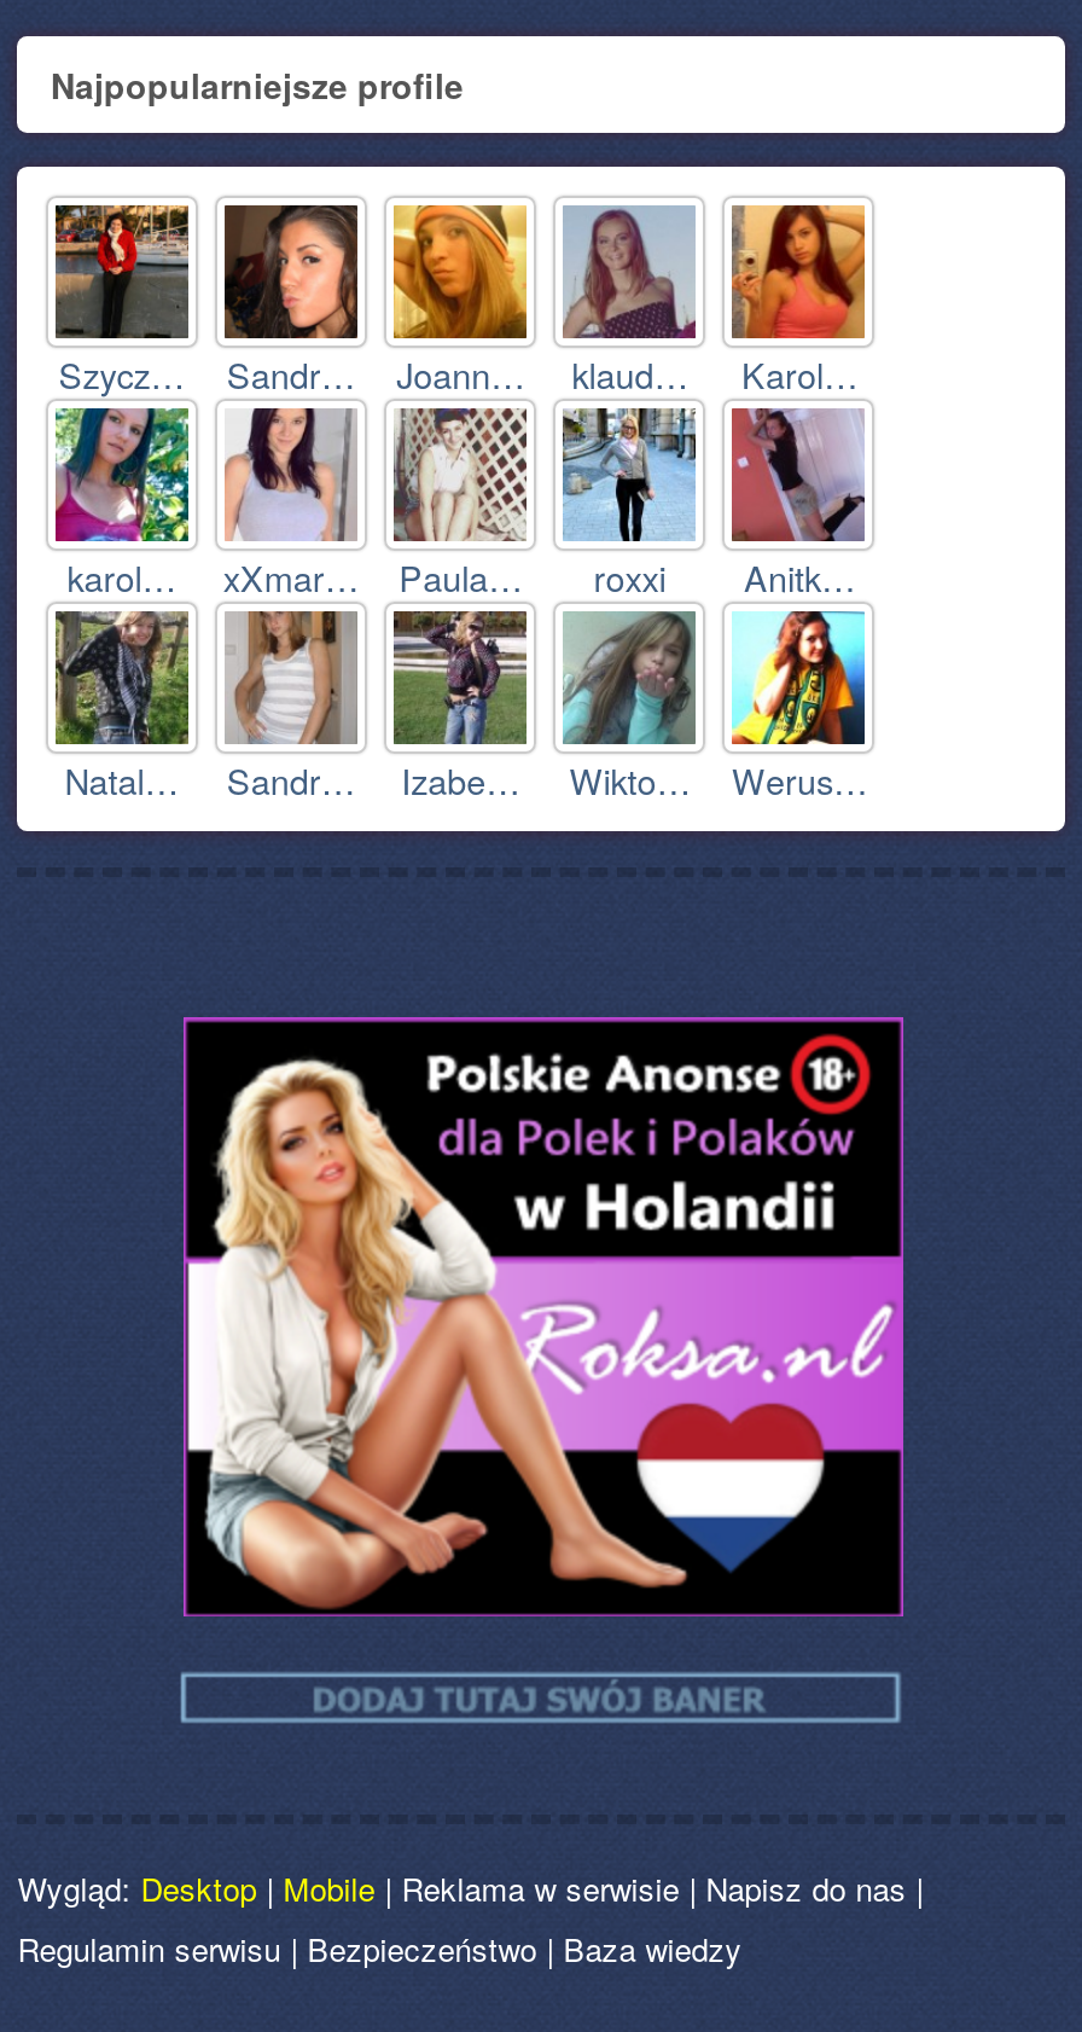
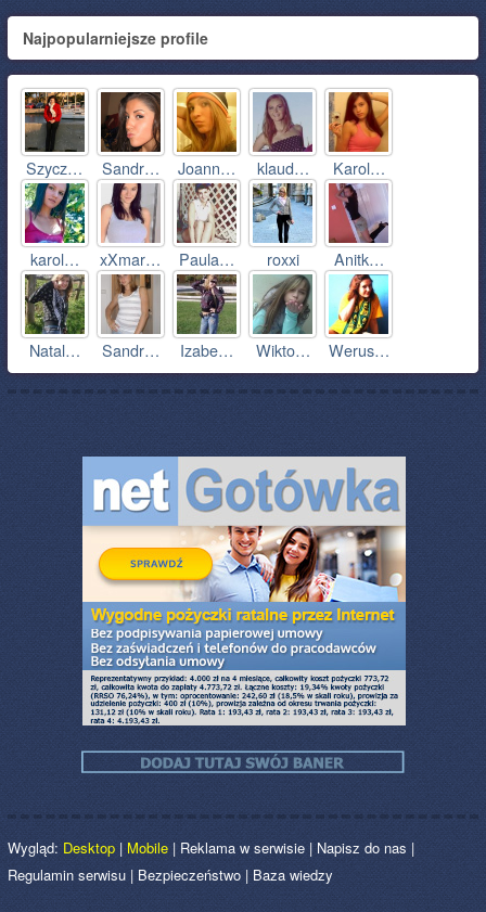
- [image]
+ [image]
